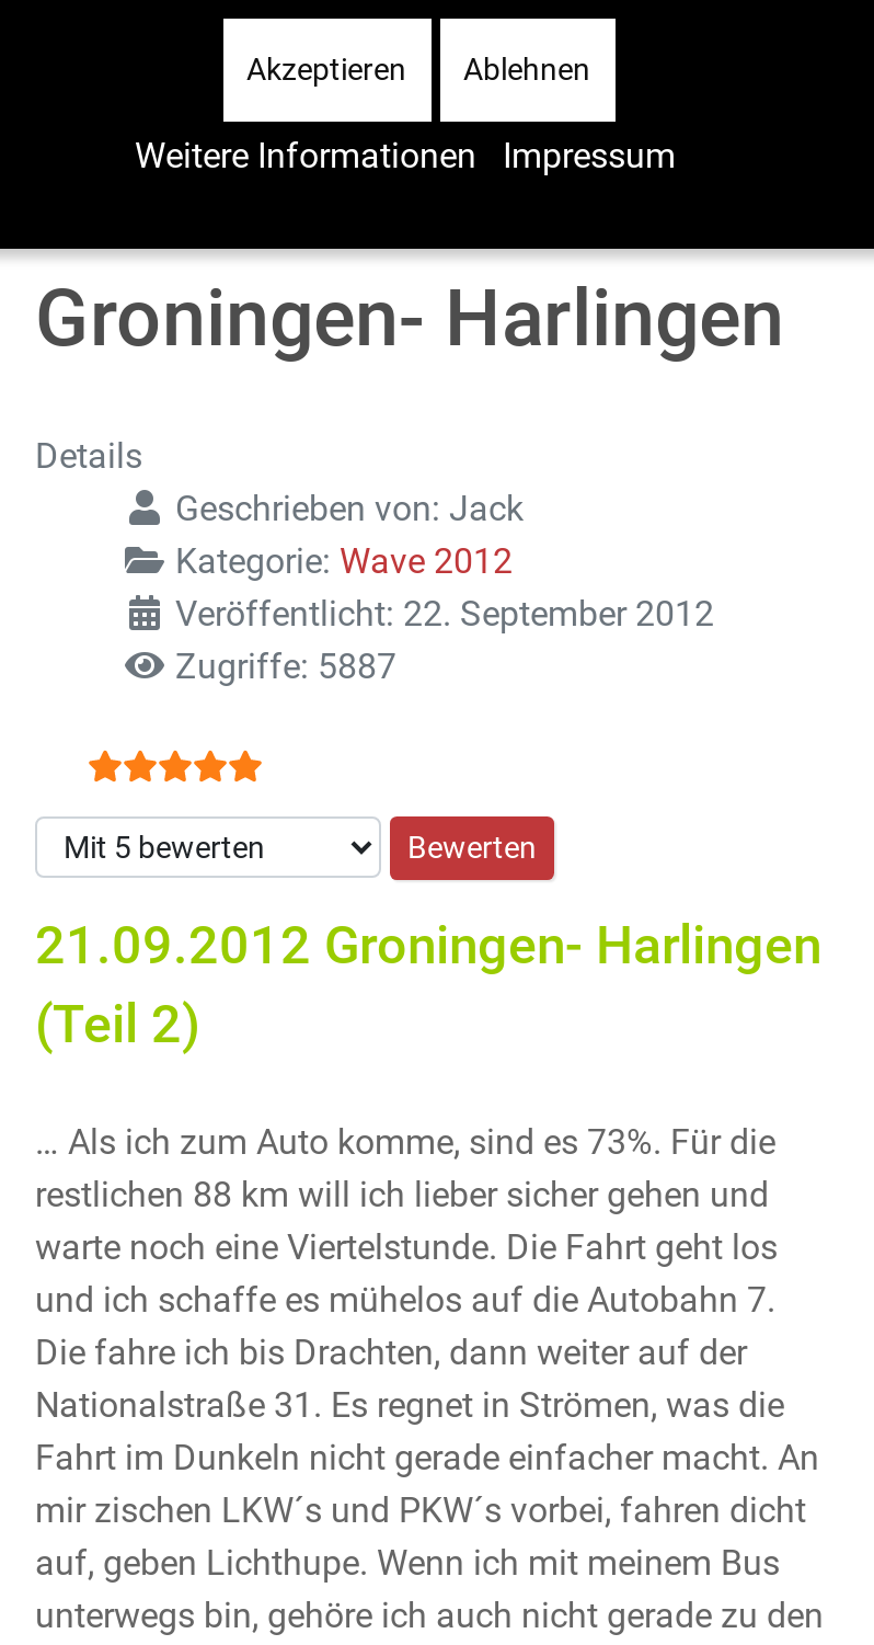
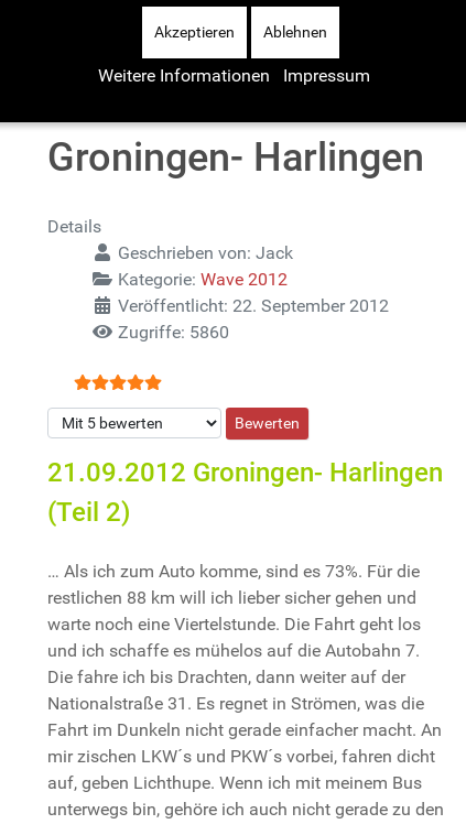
- Zugriffe: 5887
+ Zugriffe: 5860
